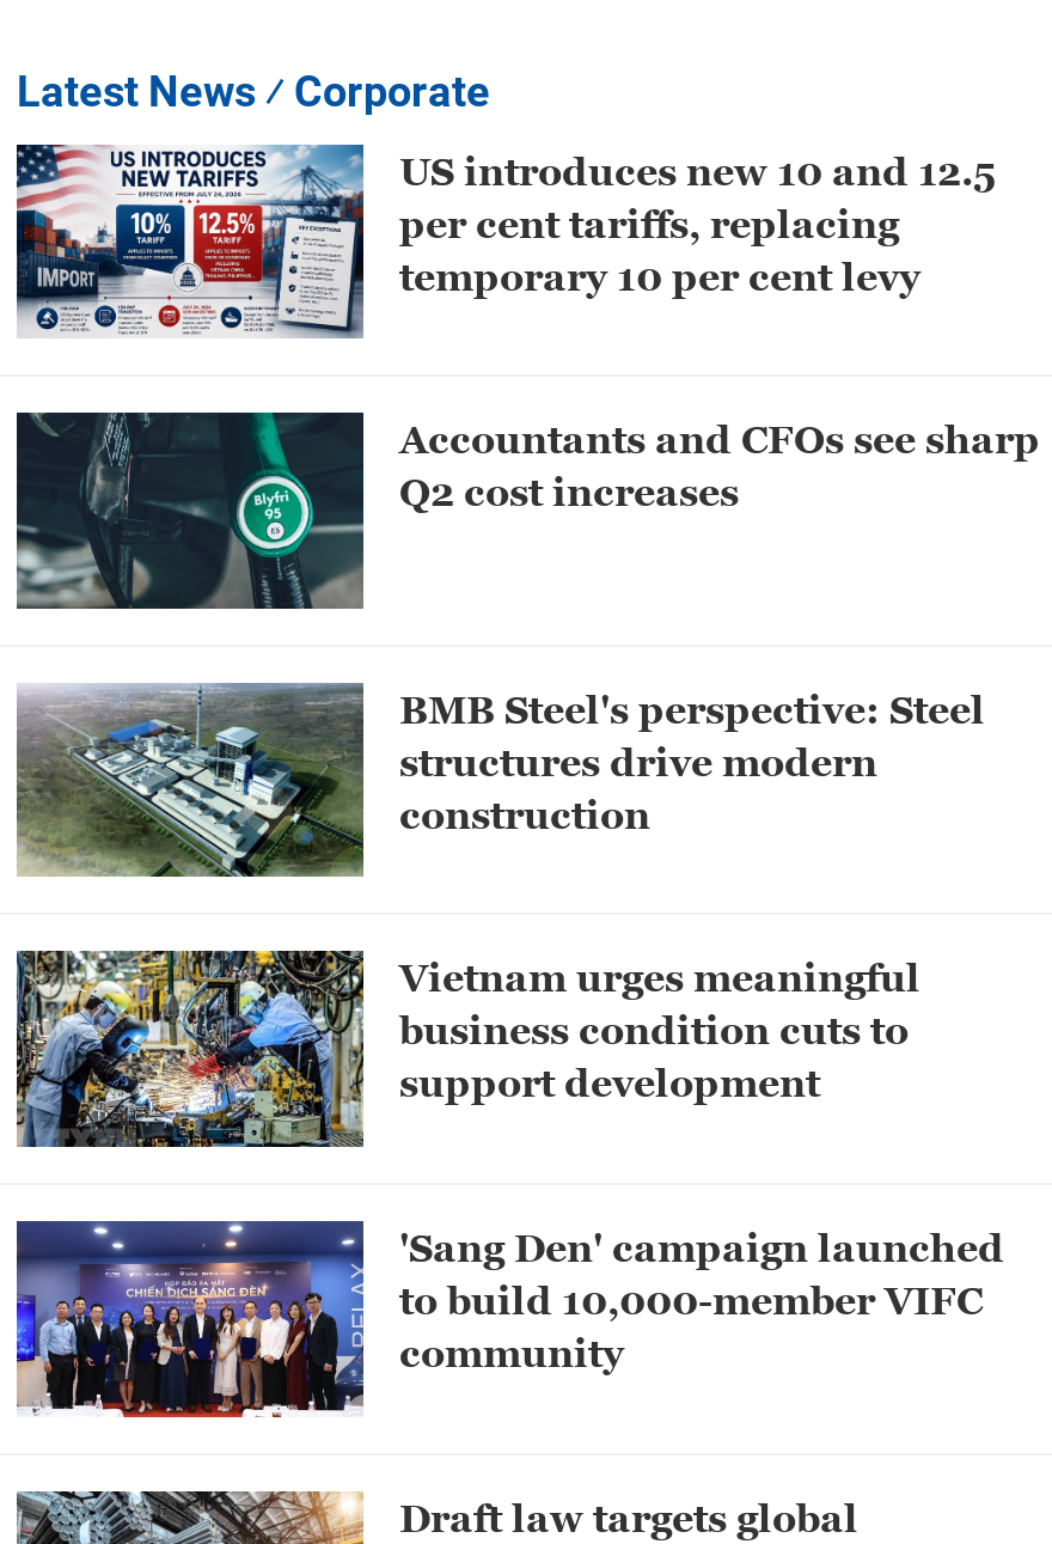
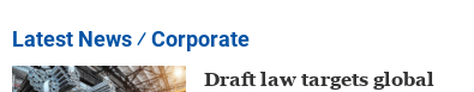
- [image]
- US introduces new 10 and 12.5
- per cent tariffs, replacing
- temporary 10 per cent levy

- [image]
- Accountants and CFOs see sharp
- Q2 cost increases

- [image]
- BMB Steel's perspective: Steel
- structures drive modern
- construction

- [image]
- Vietnam urges meaningful
- business condition cuts to
- support development

- [image]
- 'Sang Den' campaign launched
- to build 10,000-member VIFC
- community
